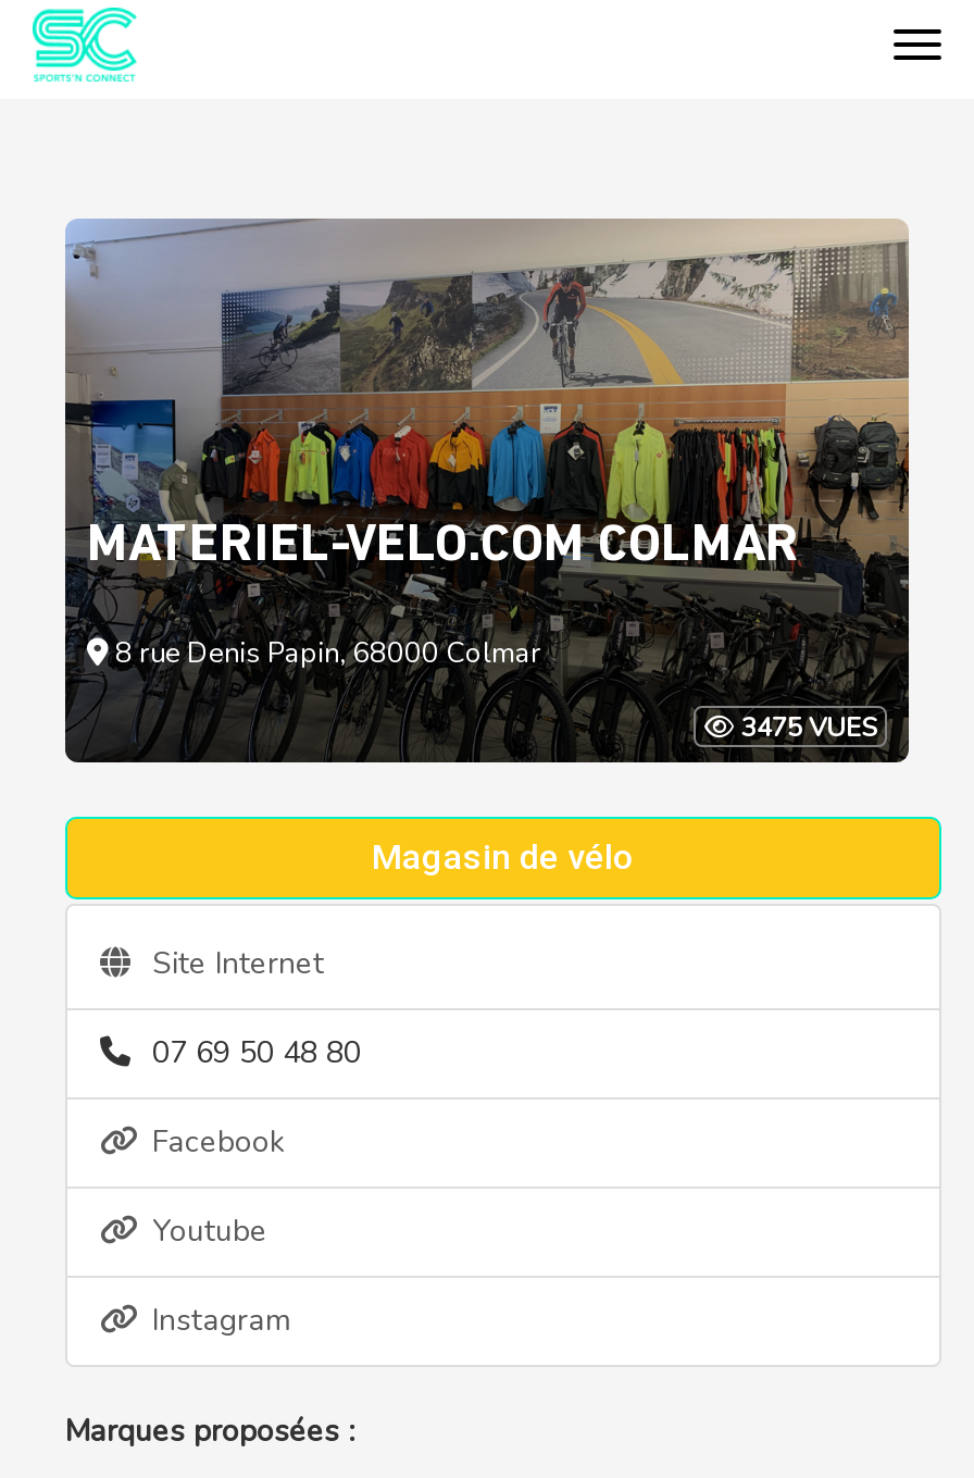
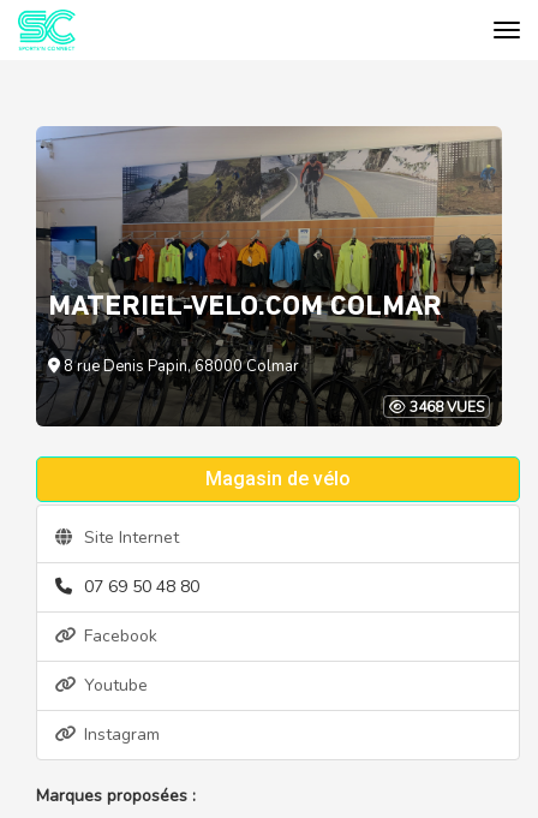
- 3475 VUES
+ 3468 VUES
